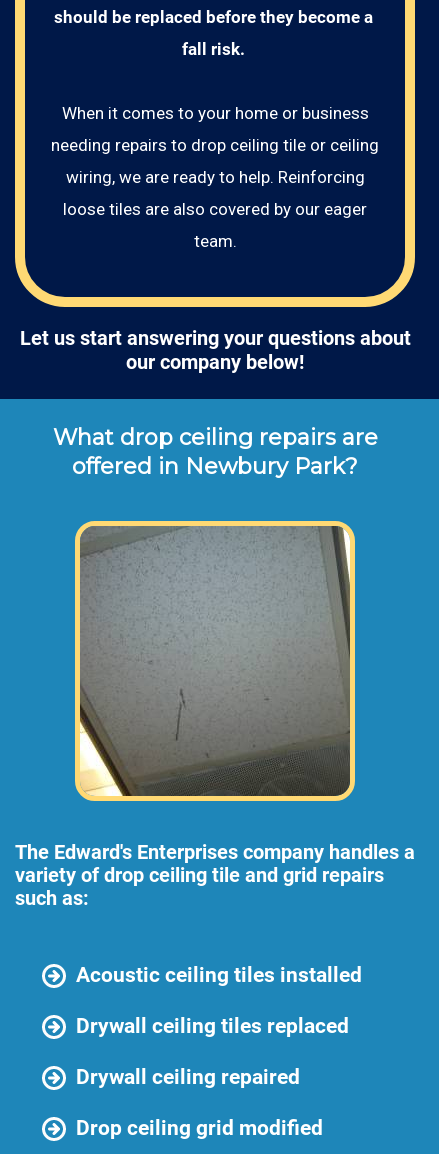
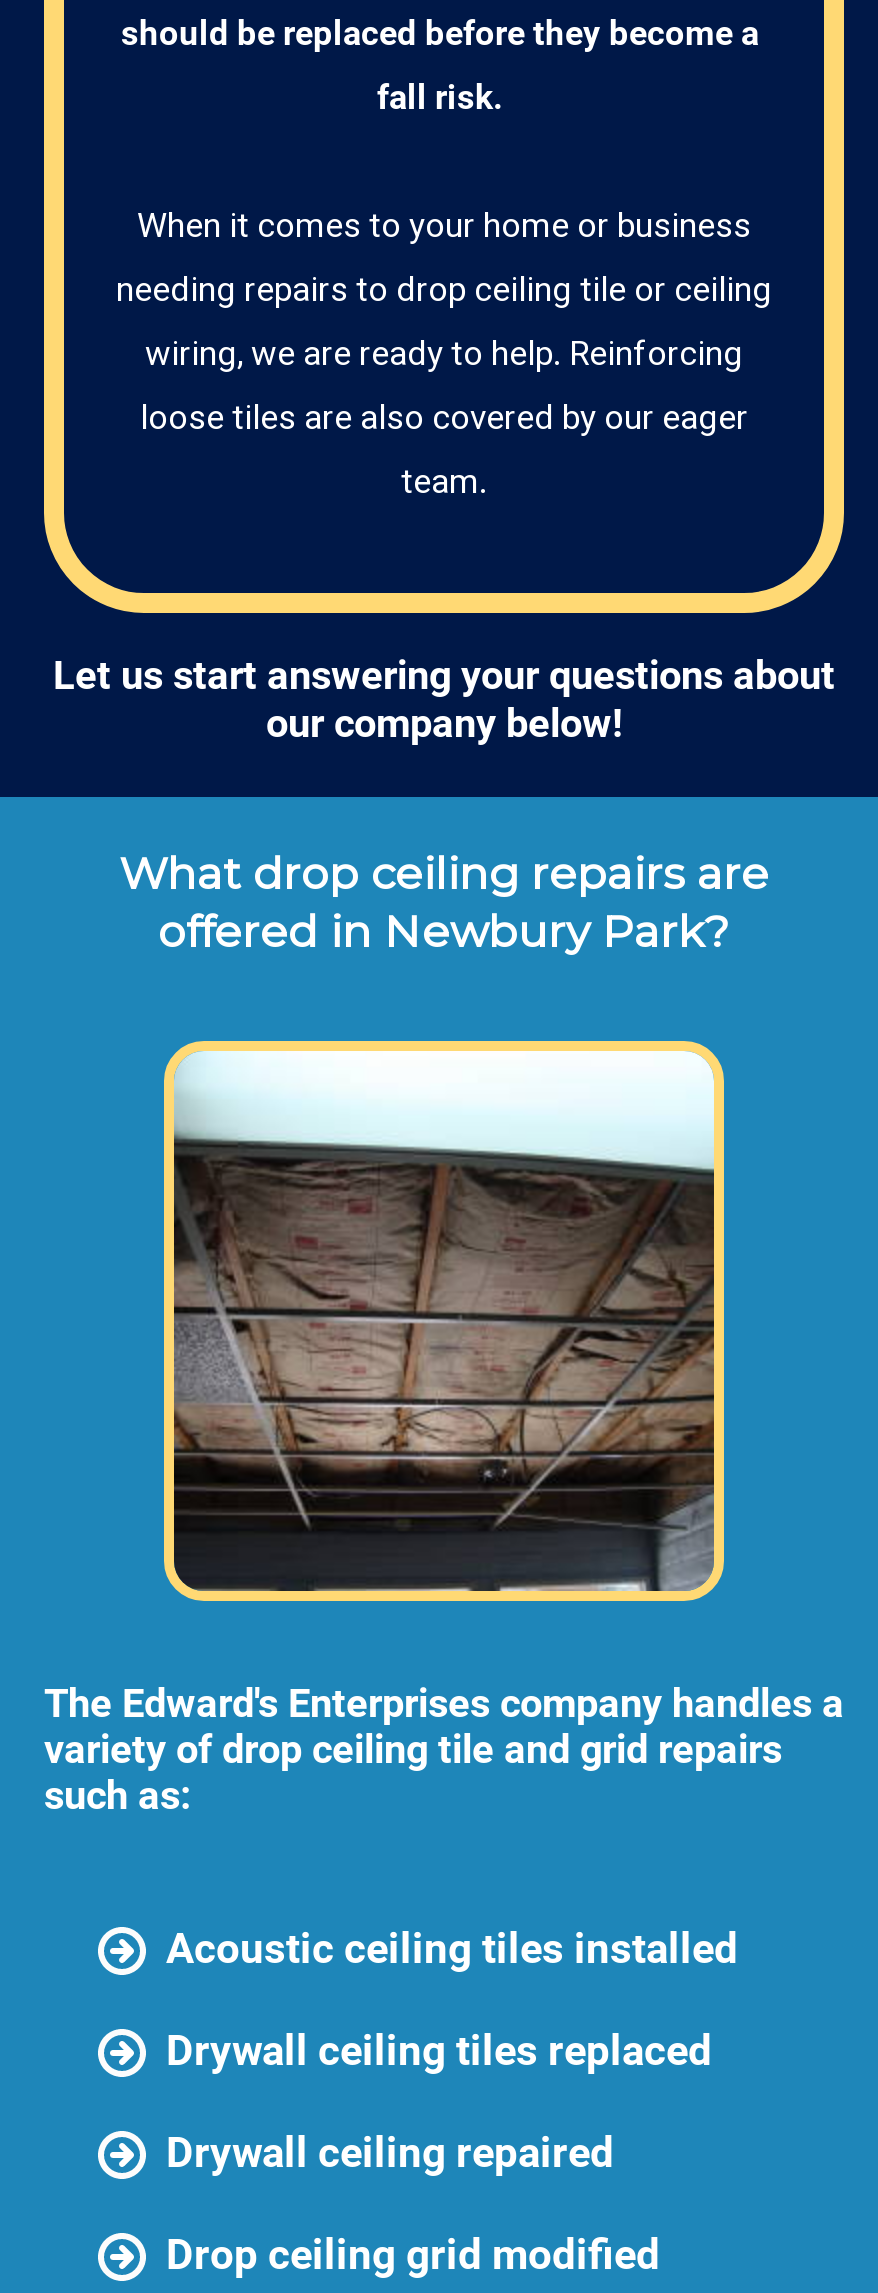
- [image]
+ [image]
